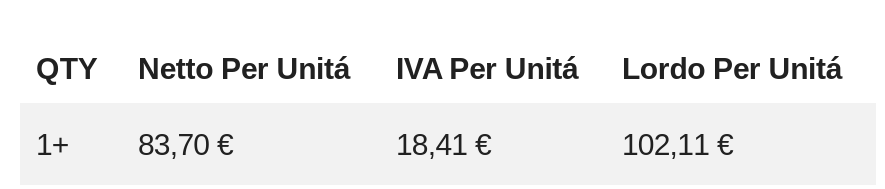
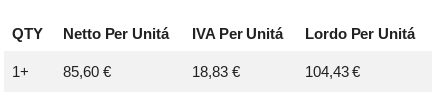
- 83,70 €
+ 85,60 €

- 18,41 €
+ 18,83 €

- 102,11 €
+ 104,43 €
